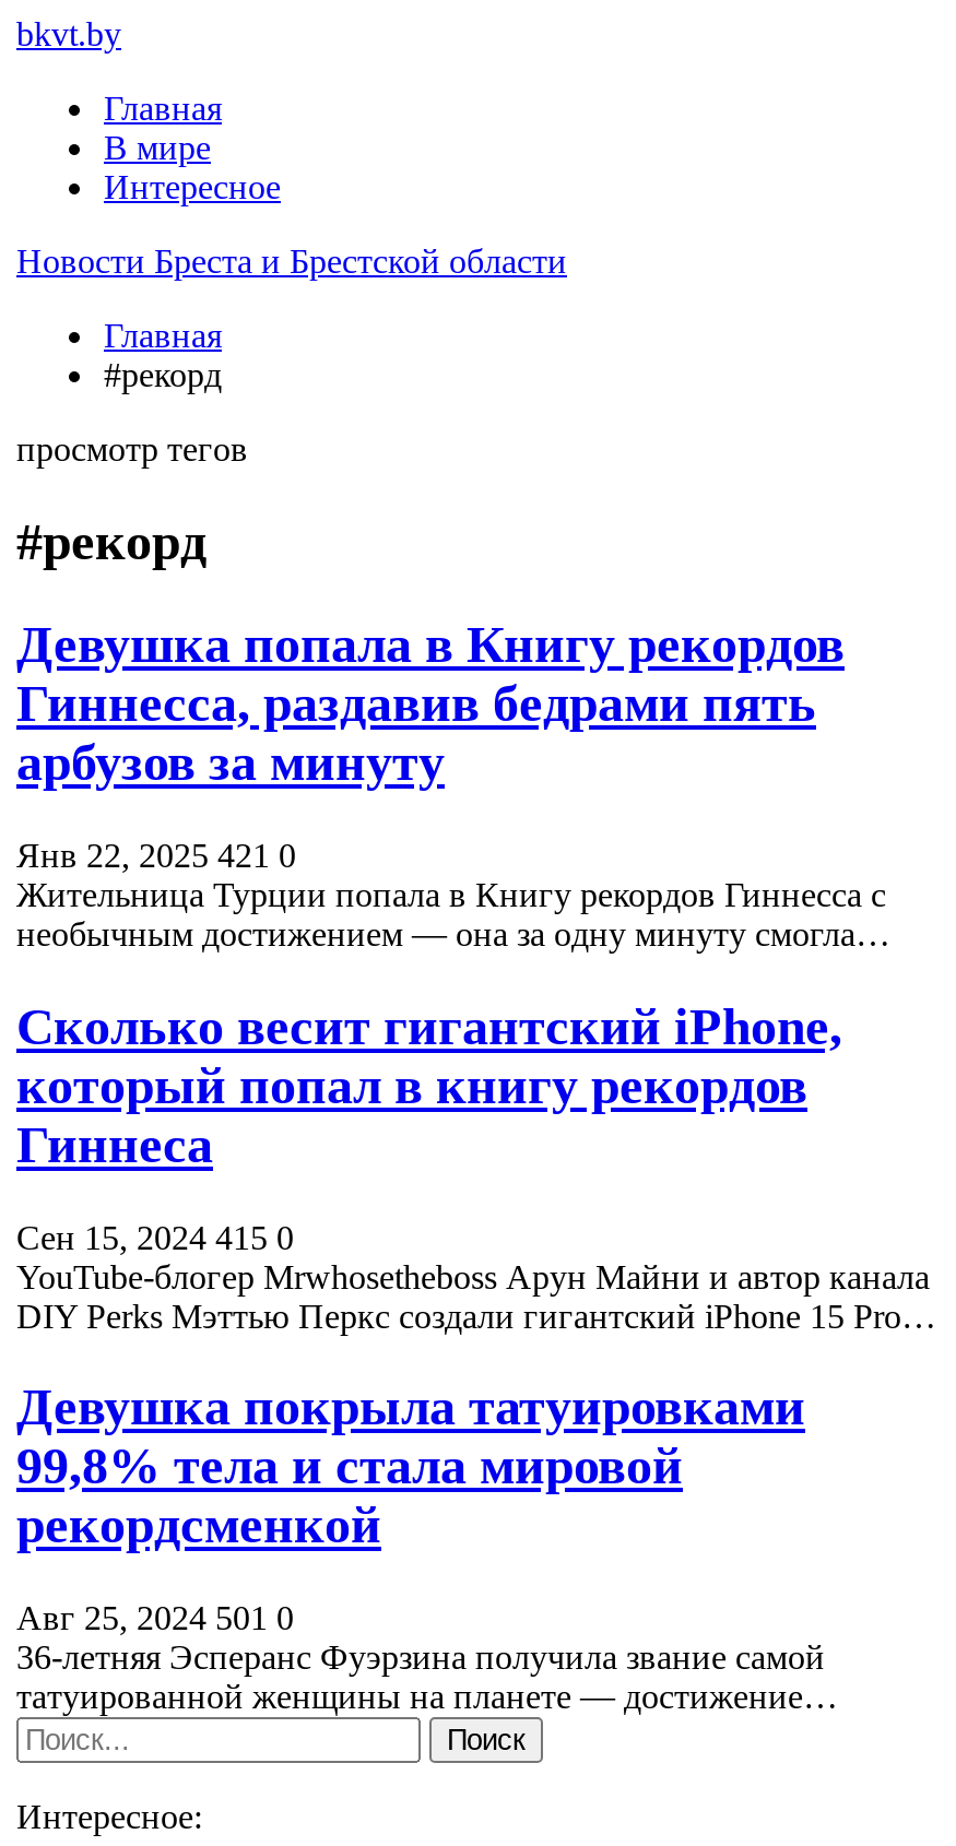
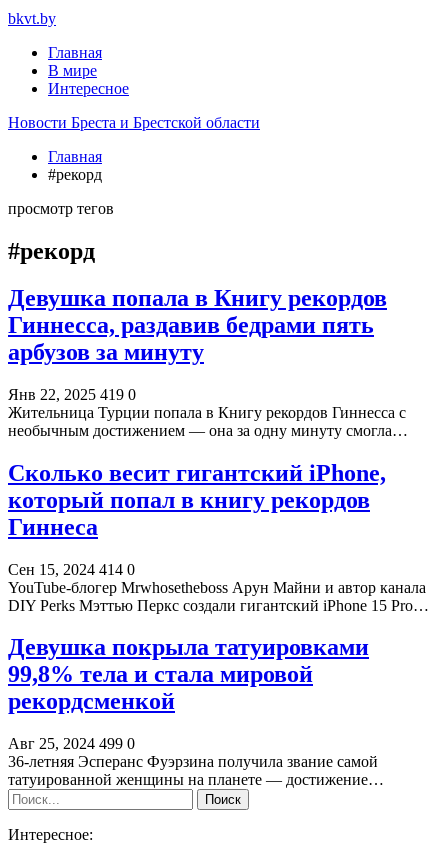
- Янв 22, 2025 421 0
+ Янв 22, 2025 419 0

- Сен 15, 2024 415 0
+ Сен 15, 2024 414 0

- Авг 25, 2024 501 0
+ Авг 25, 2024 499 0
